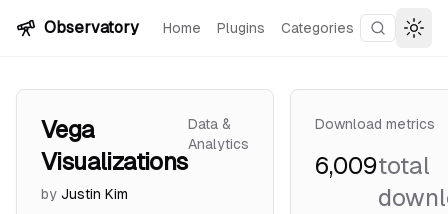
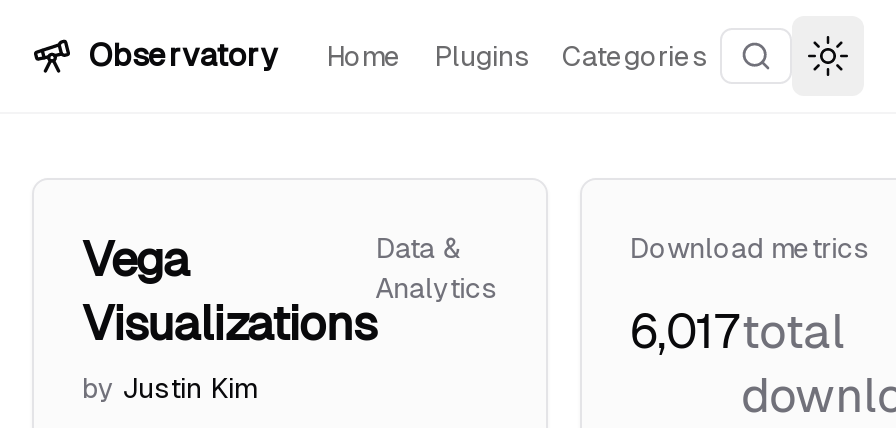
- 6,009total
+ 6,017total
